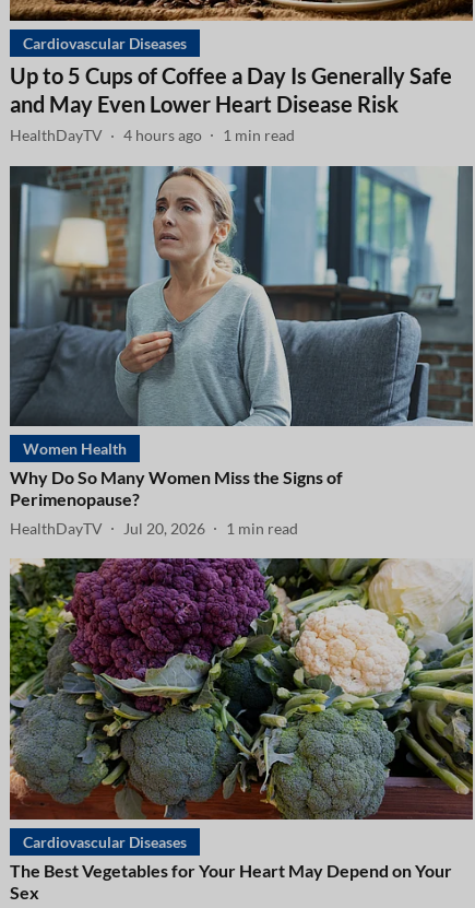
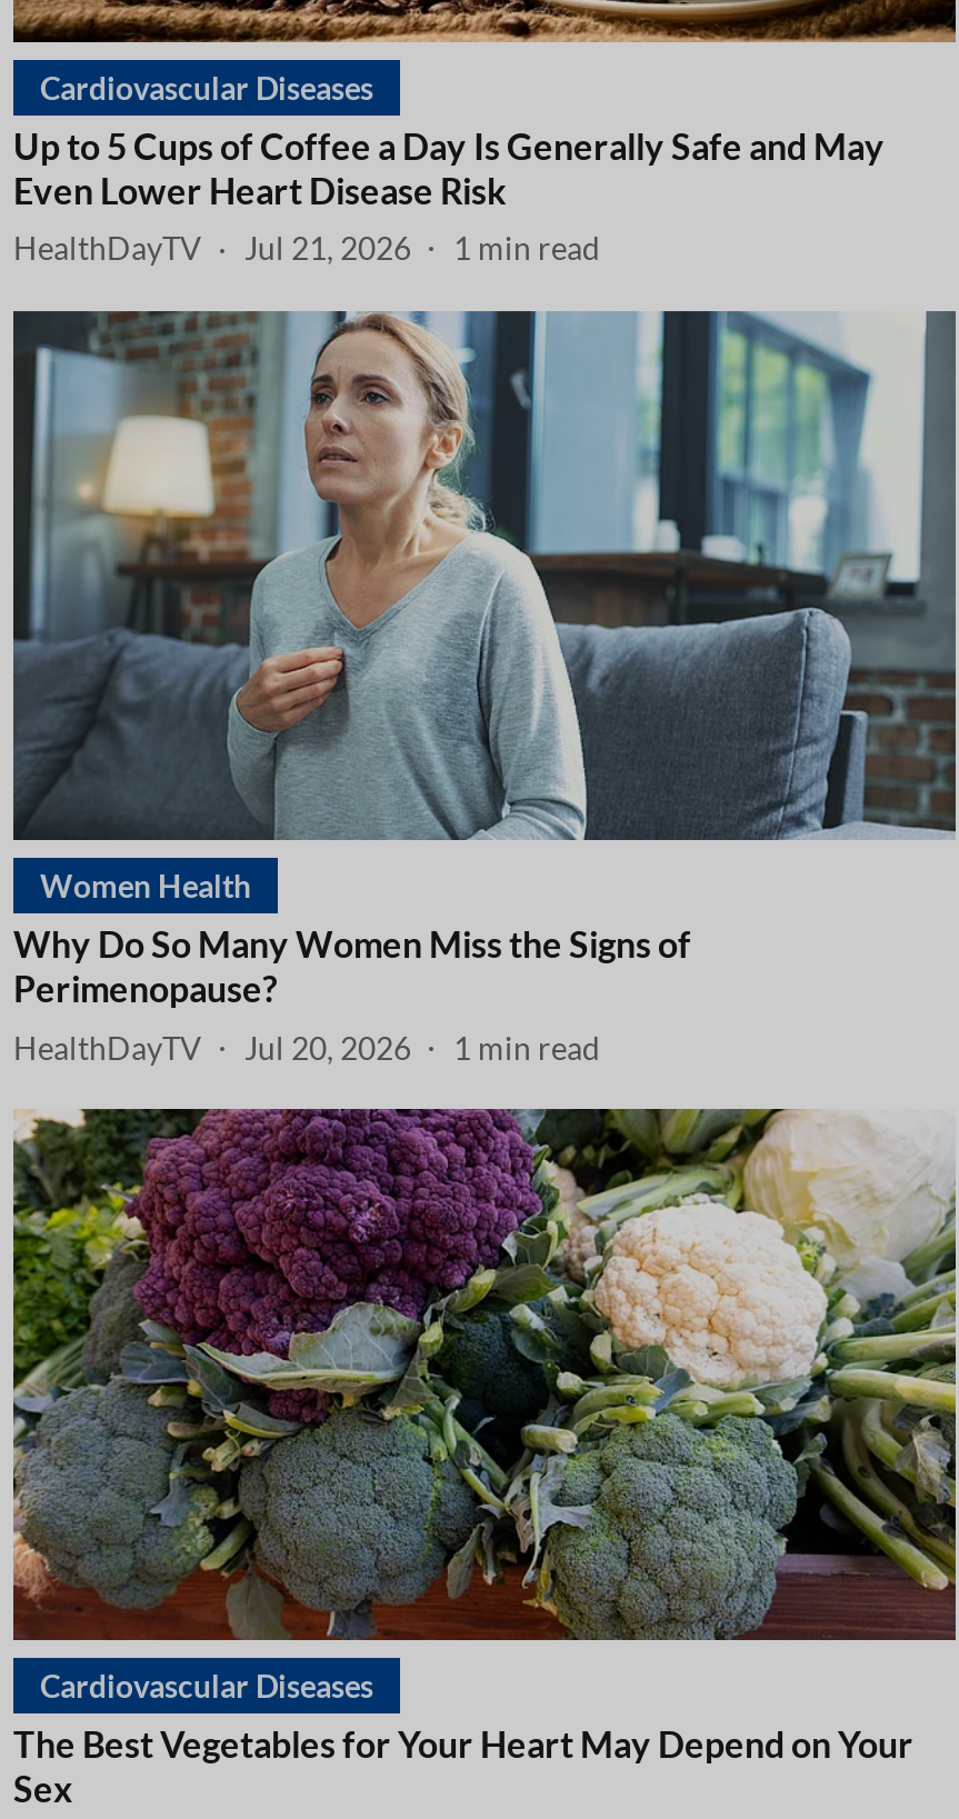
- HealthDayTV 4 hours ago 1 min read
+ HealthDayTV Jul 21, 2026 1 min read
